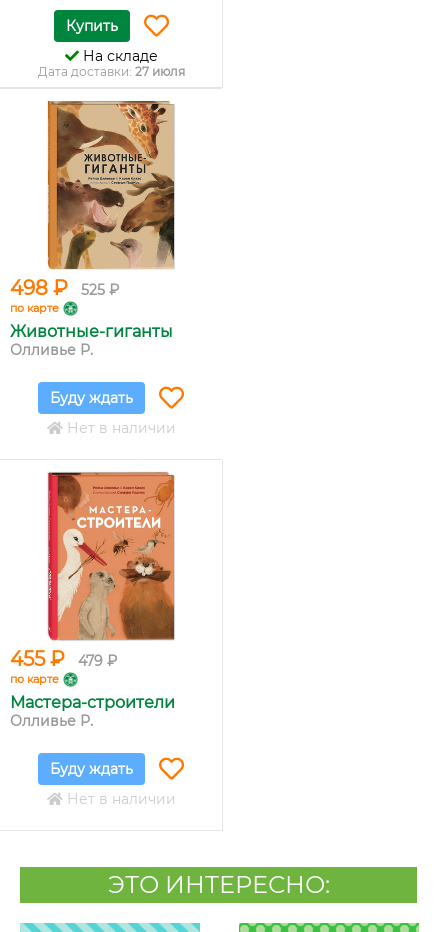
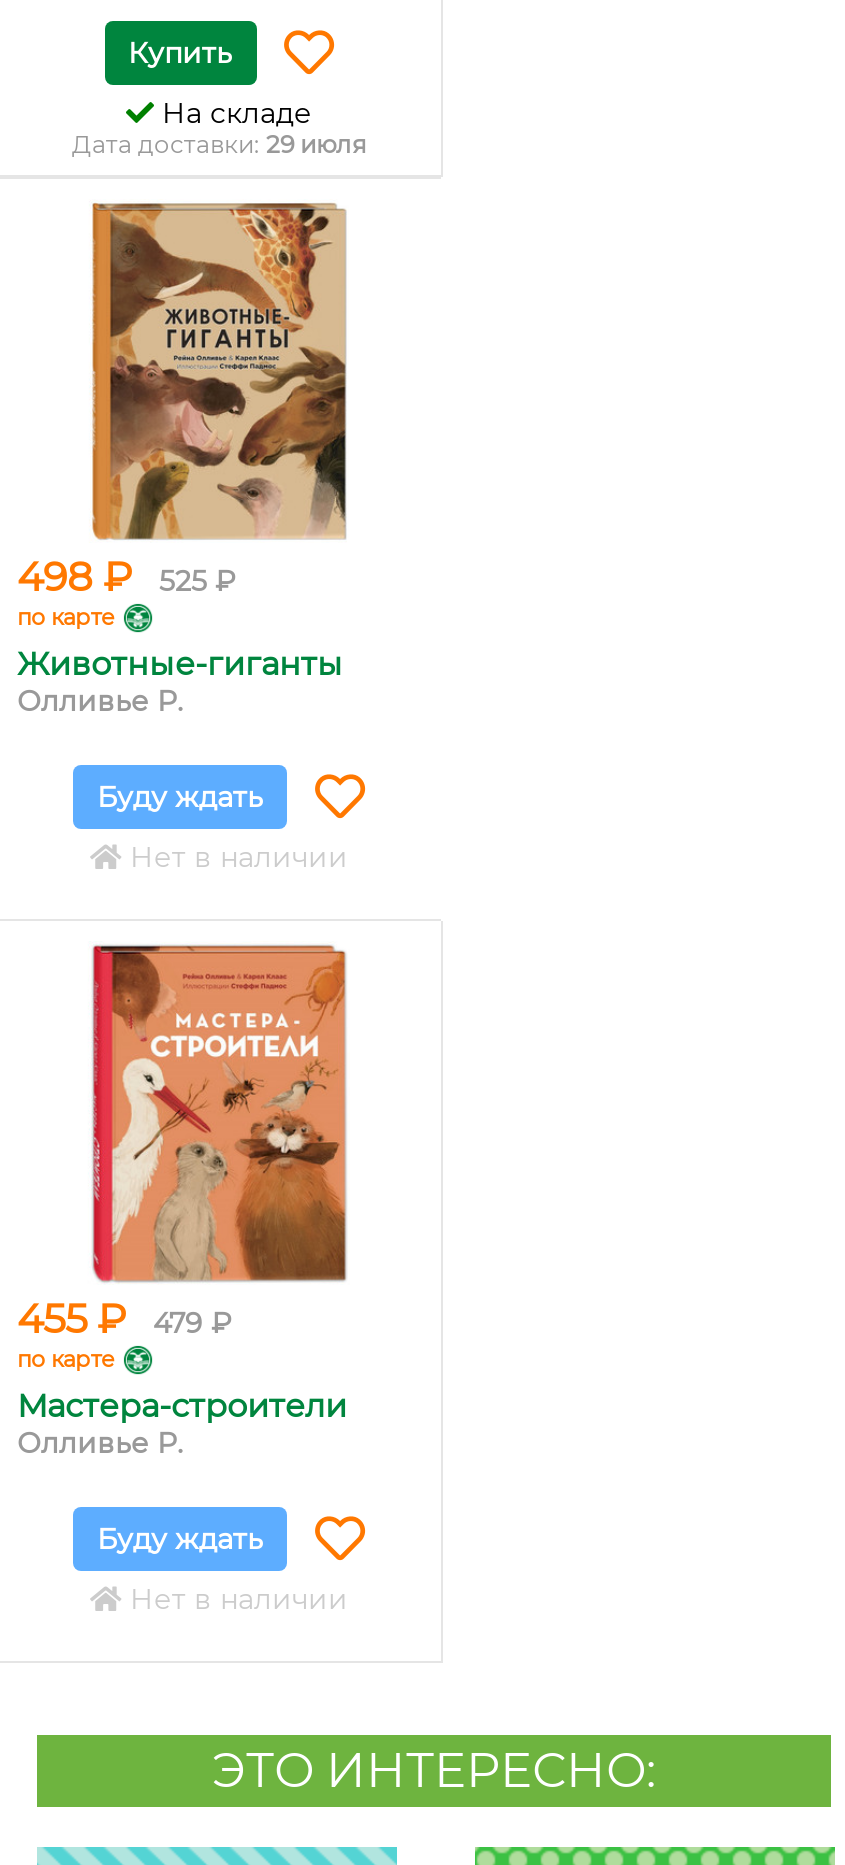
- Дата доставки: 27 июля
+ Дата доставки: 29 июля
